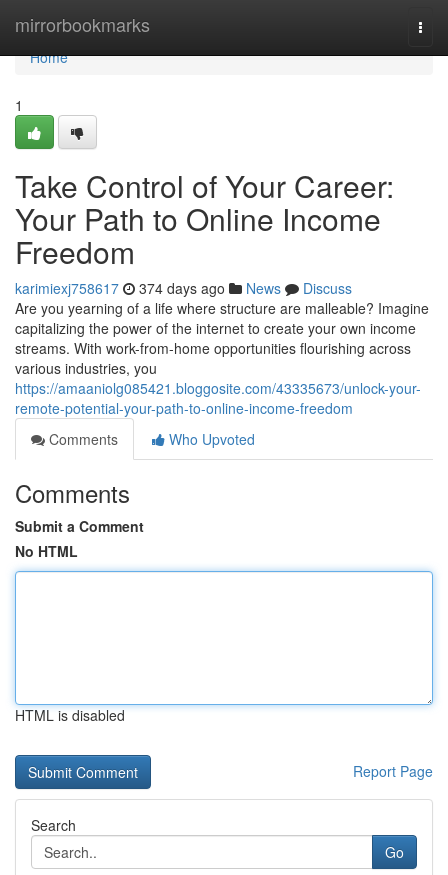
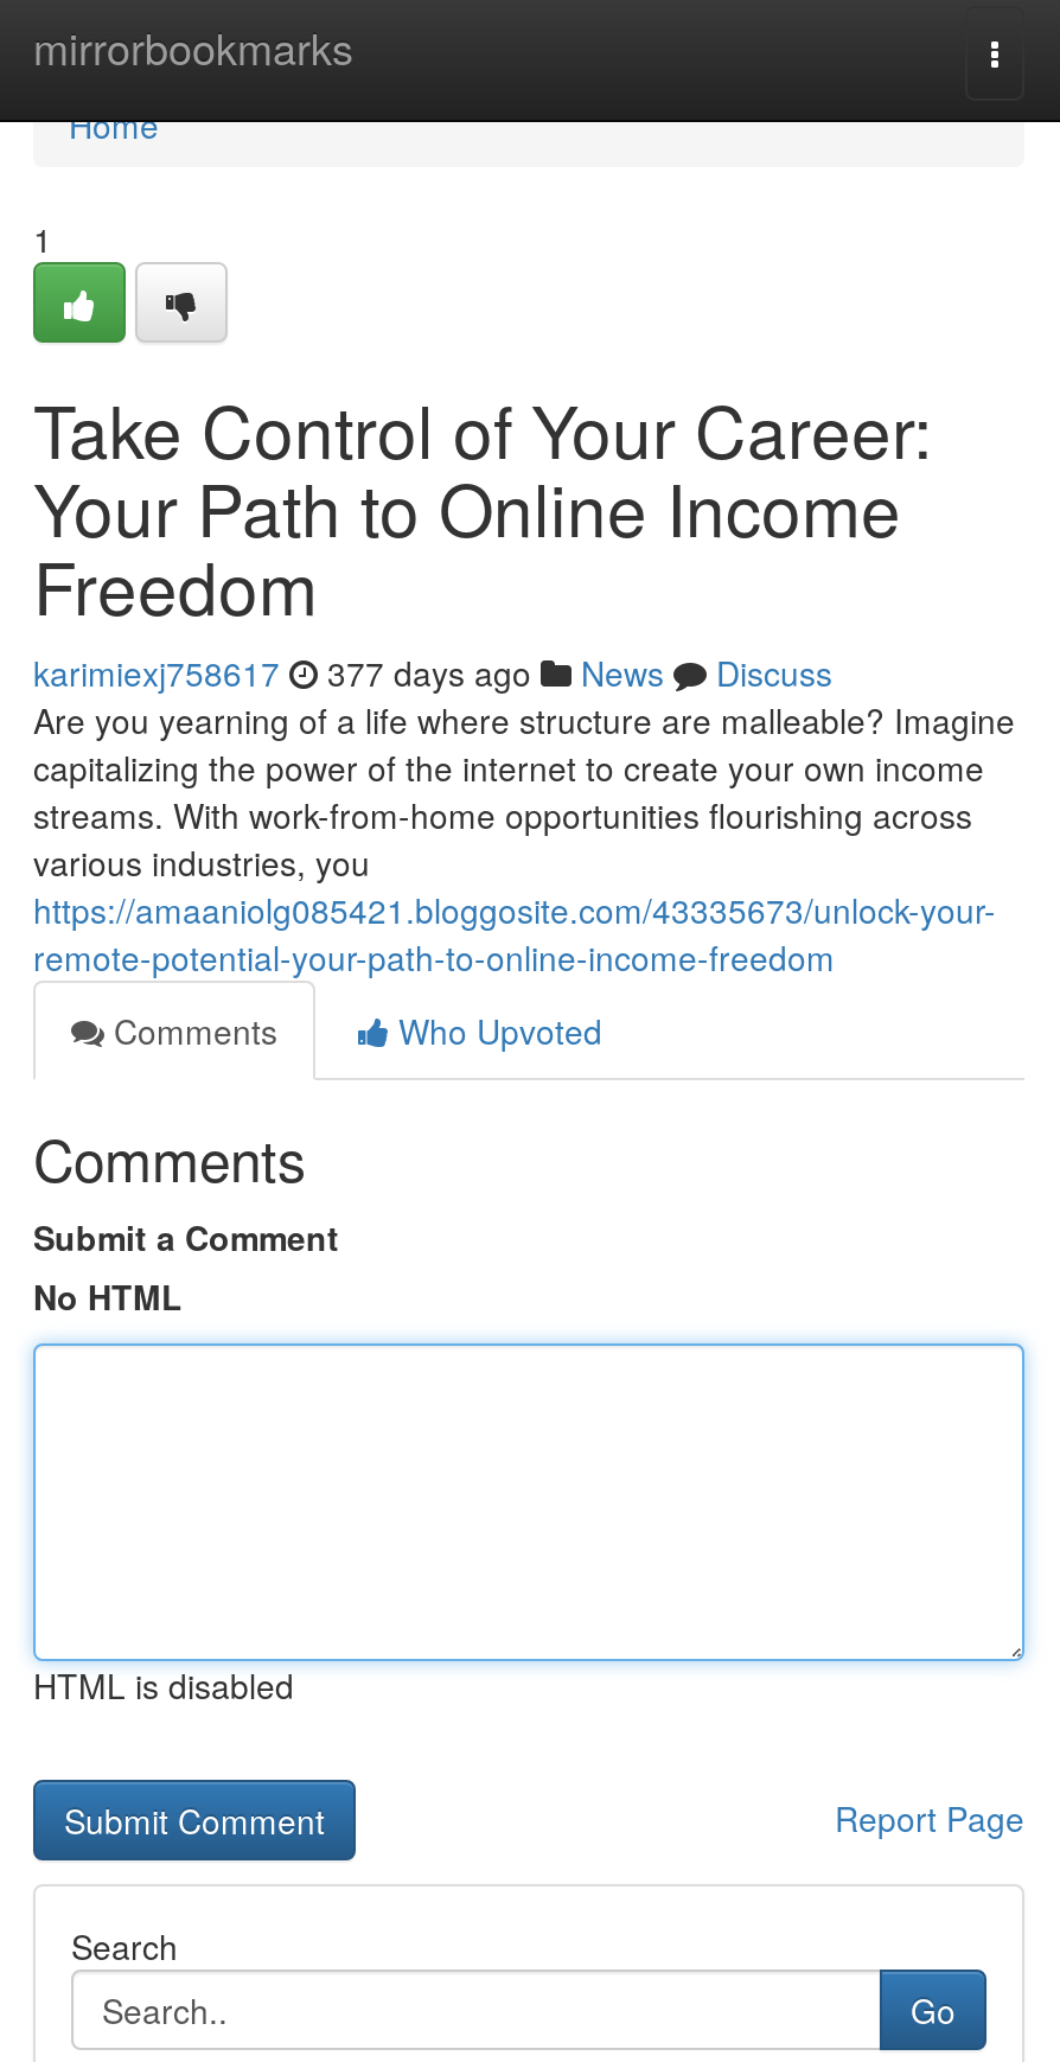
- karimiexj758617 374 days ago News Discuss
+ karimiexj758617 377 days ago News Discuss
